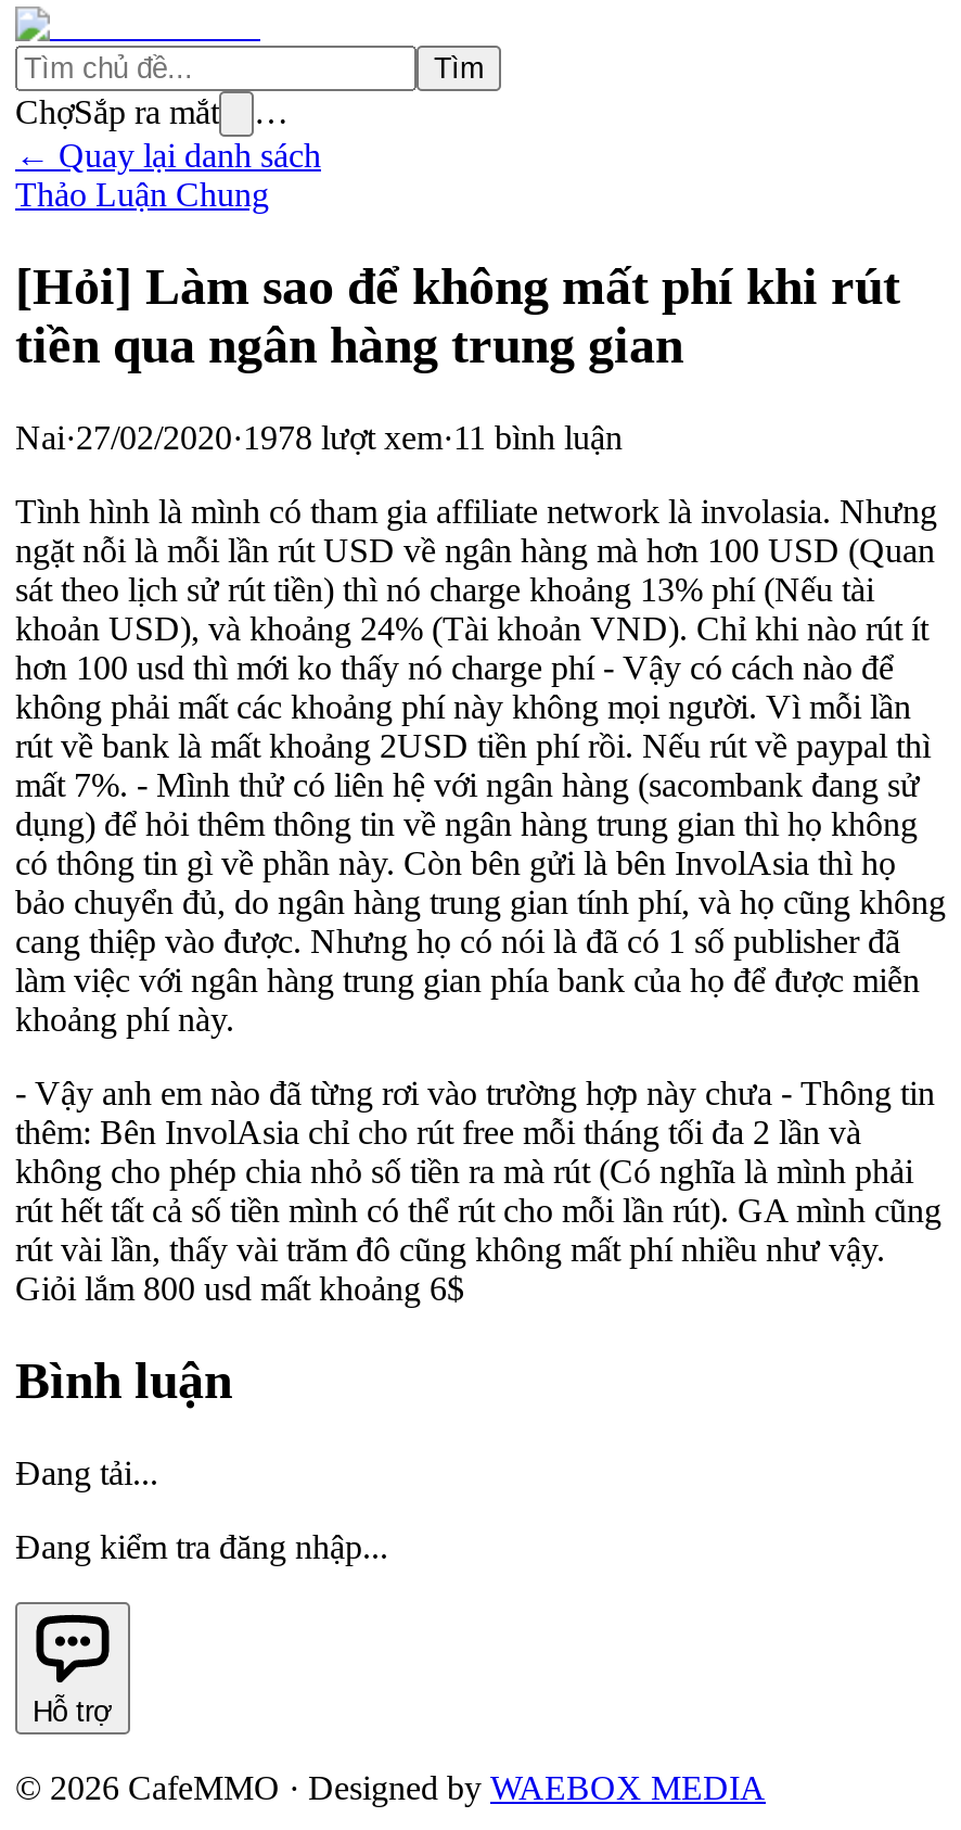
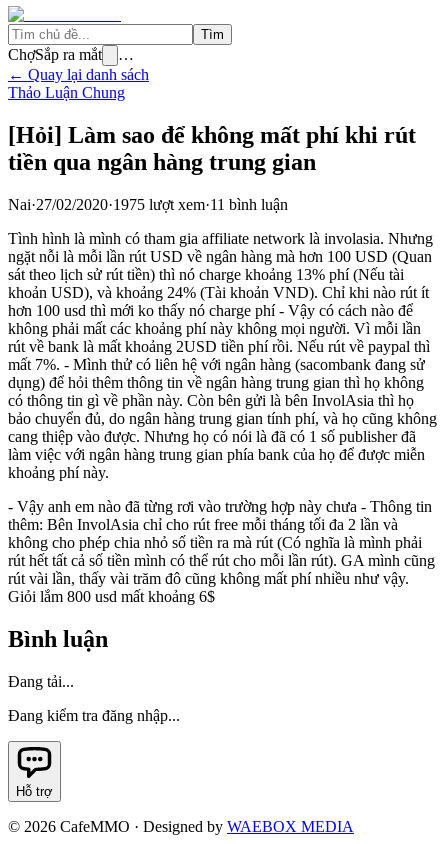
- Nai·27/02/2020 · 1978 lượt xem · 11 bình luận
+ Nai·27/02/2020 · 1975 lượt xem · 11 bình luận
